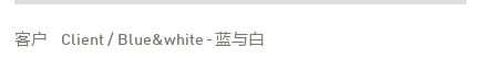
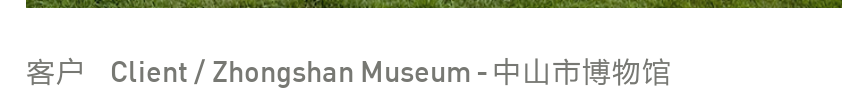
- Client / Blue&white - 蓝与白
+ Client / Zhongshan Museum - 中山市博物馆
